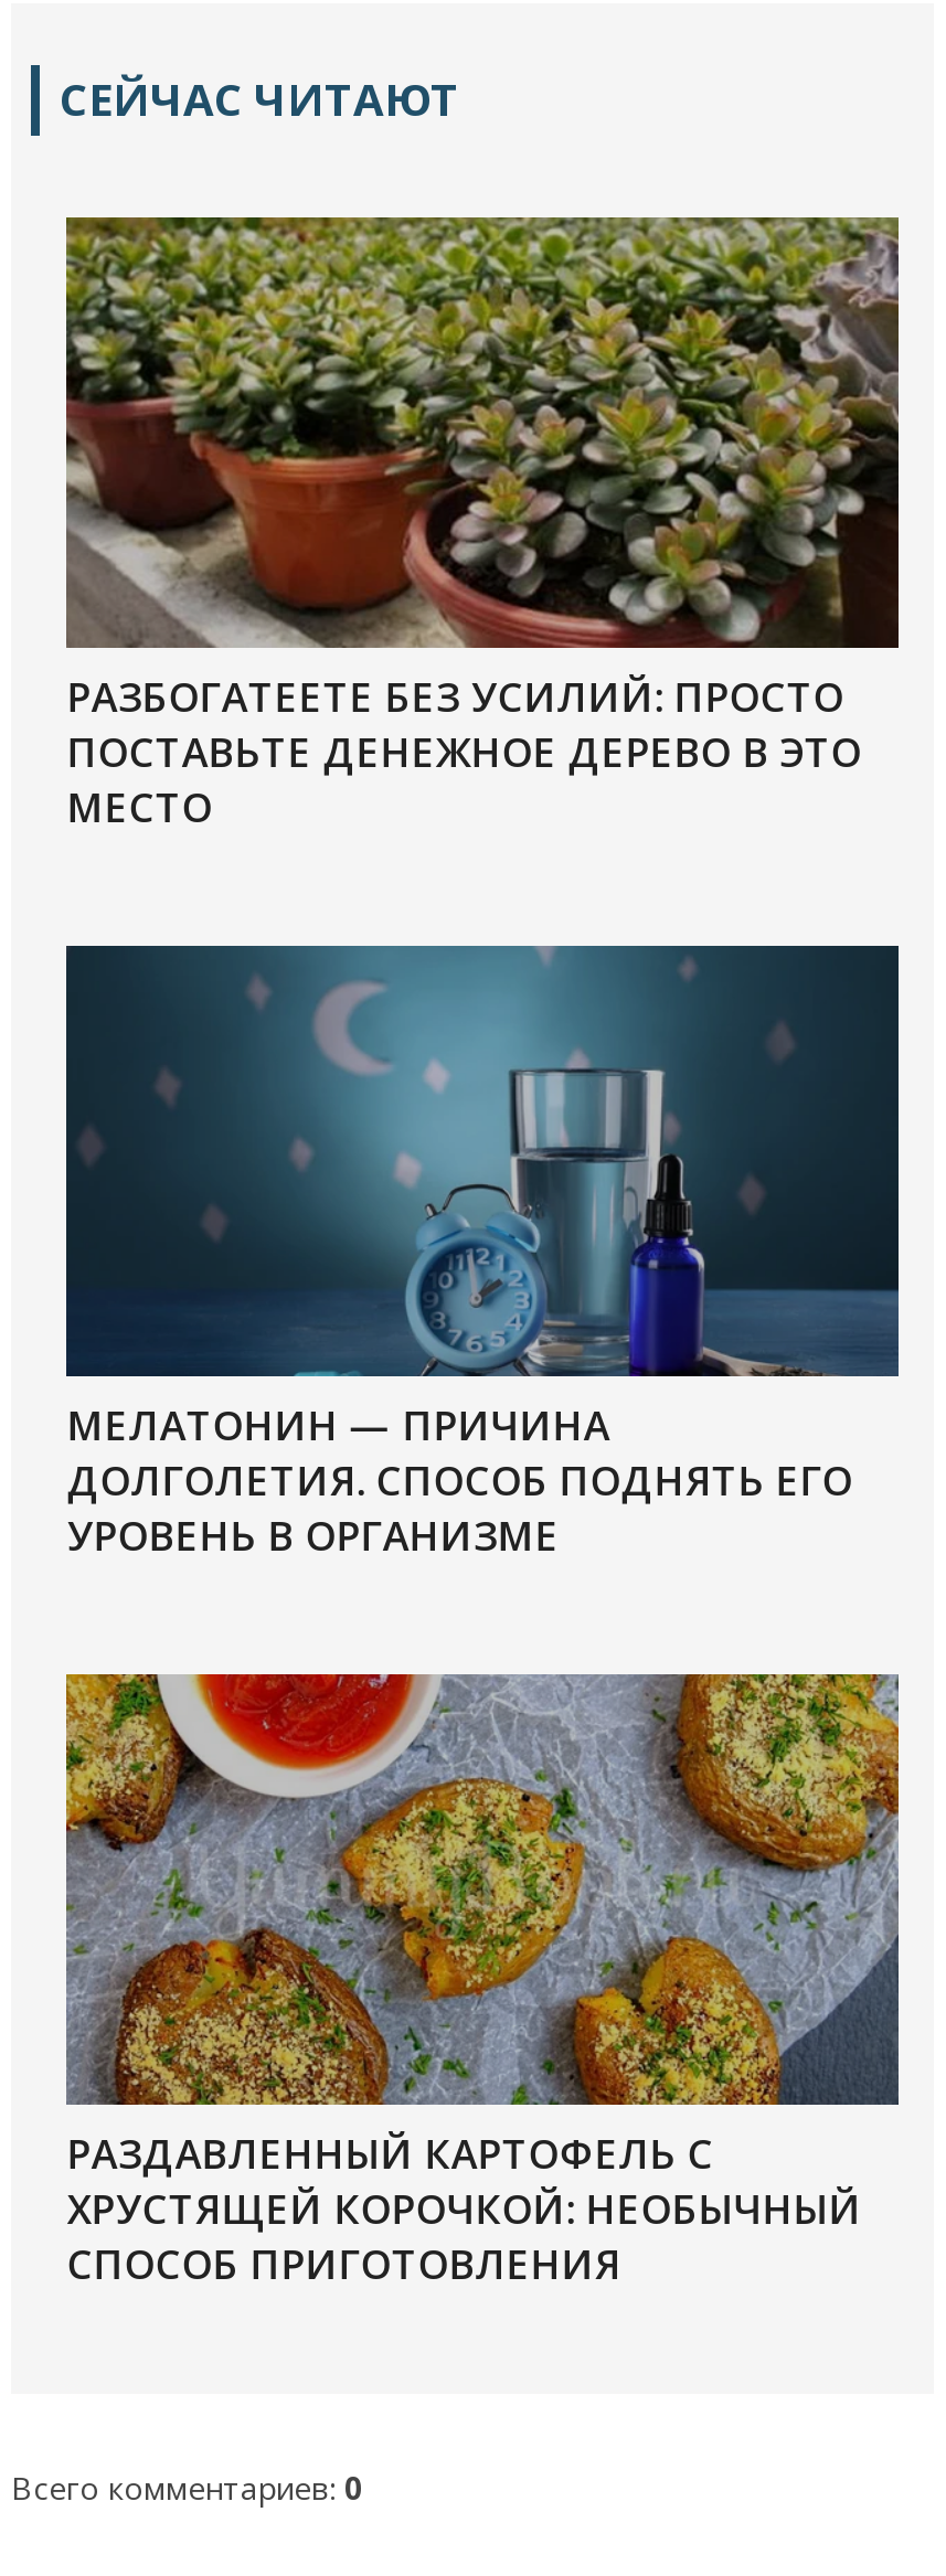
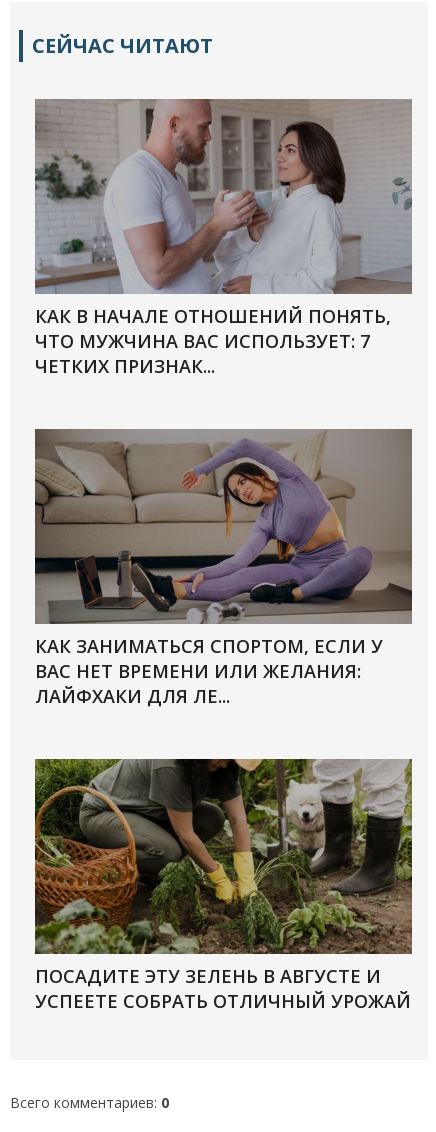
- [image]
- РАЗБОГАТЕЕТЕ БЕЗ УСИЛИЙ: ПРОСТО
- ПОСТАВЬТЕ ДЕНЕЖНОЕ ДЕРЕВО В ЭТО
- МЕСТО
+ [image]
+ КАК В НАЧАЛЕ ОТНОШЕНИЙ ПОНЯТЬ,
+ ЧТО МУЖЧИНА ВАС ИСПОЛЬЗУЕТ: 7
+ ЧЕТКИХ ПРИЗНАК...

- [image]
- МЕЛАТОНИН — ПРИЧИНА
- ДОЛГОЛЕТИЯ. СПОСОБ ПОДНЯТЬ ЕГО
- УРОВЕНЬ В ОРГАНИЗМЕ
+ [image]
+ КАК ЗАНИМАТЬСЯ СПОРТОМ, ЕСЛИ У
+ ВАС НЕТ ВРЕМЕНИ ИЛИ ЖЕЛАНИЯ:
+ ЛАЙФХАКИ ДЛЯ ЛЕ...

- [image]
- РАЗДАВЛЕННЫЙ КАРТОФЕЛЬ С
- ХРУСТЯЩЕЙ КОРОЧКОЙ: НЕОБЫЧНЫЙ
- СПОСОБ ПРИГОТОВЛЕНИЯ
+ [image]
+ ПОСАДИТЕ ЭТУ ЗЕЛЕНЬ В АВГУСТЕ И
+ УСПЕЕТЕ СОБРАТЬ ОТЛИЧНЫЙ УРОЖАЙ
